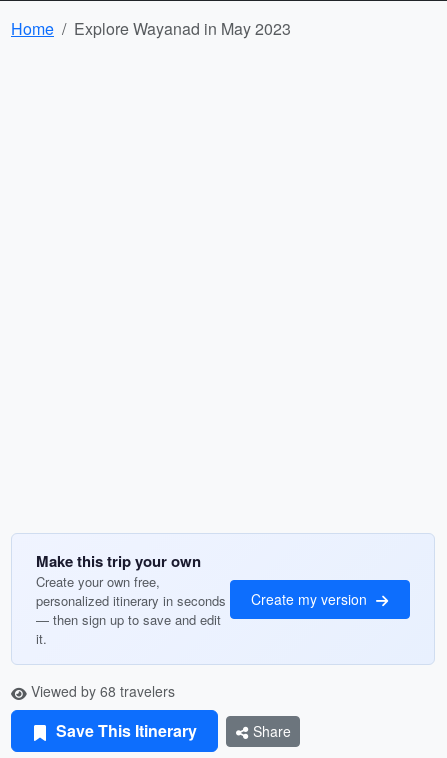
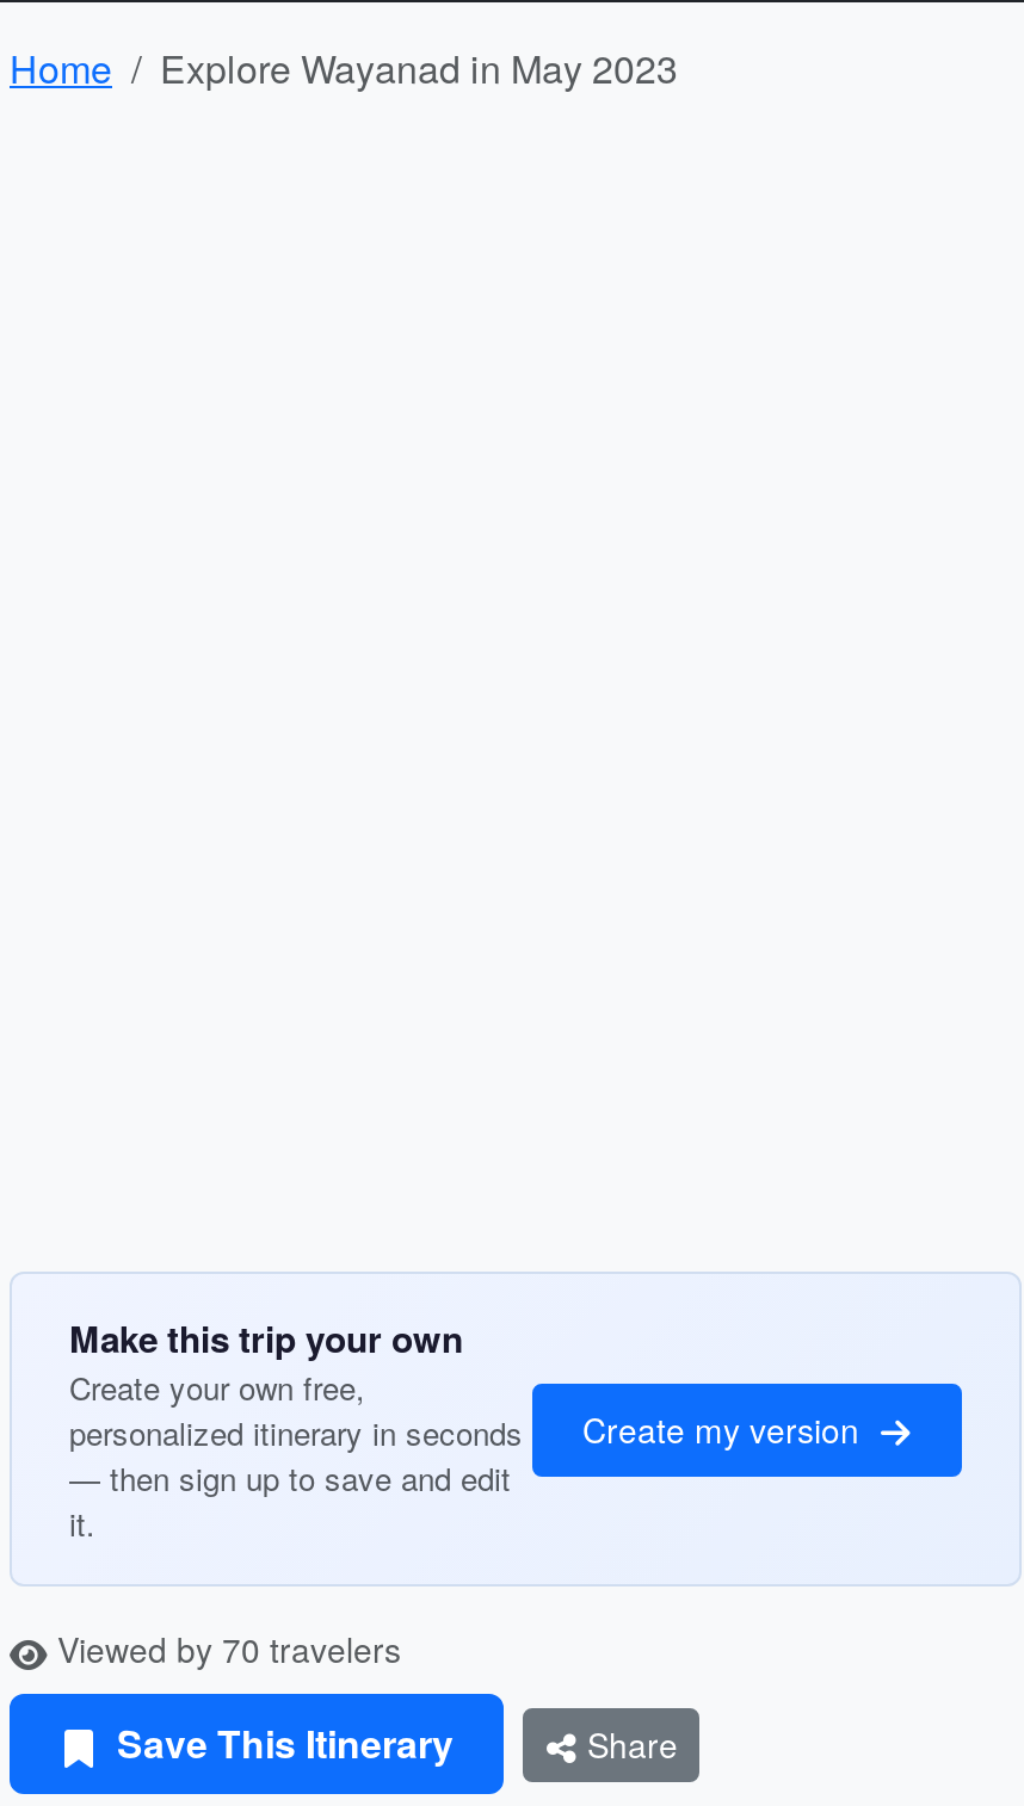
- Viewed by 68 travelers
+ Viewed by 70 travelers
